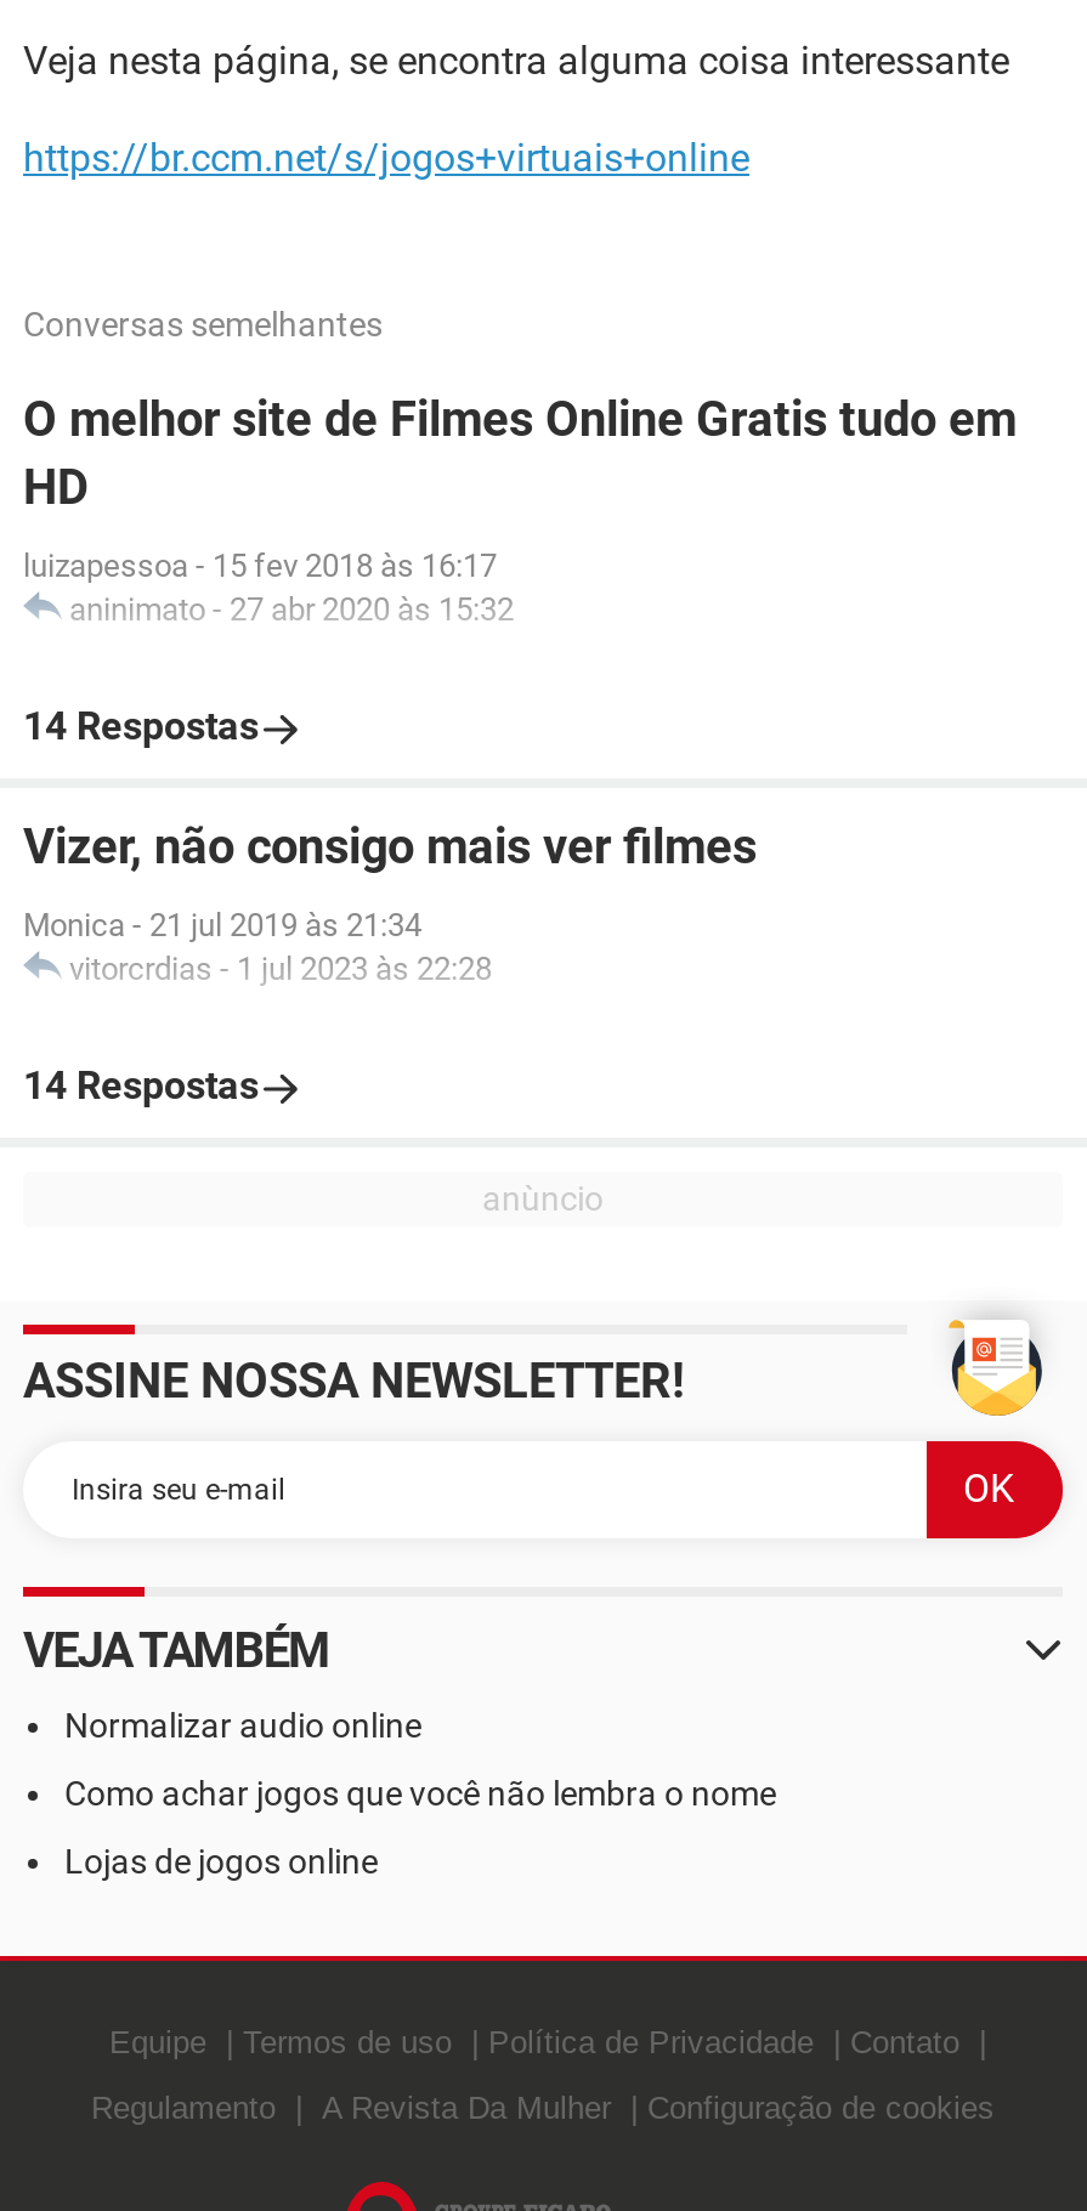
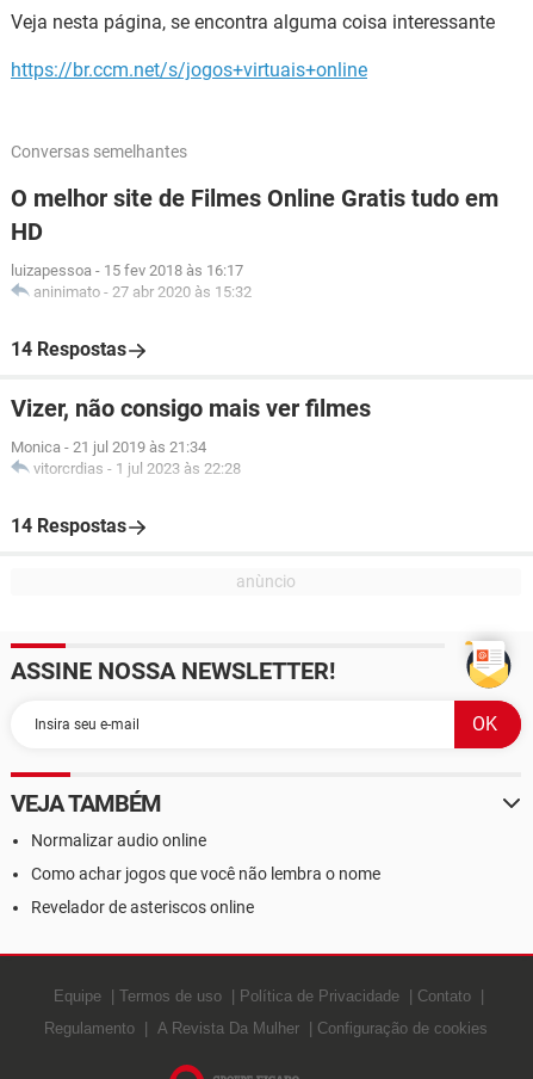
- Lojas de jogos online
+ Revelador de asteriscos online
